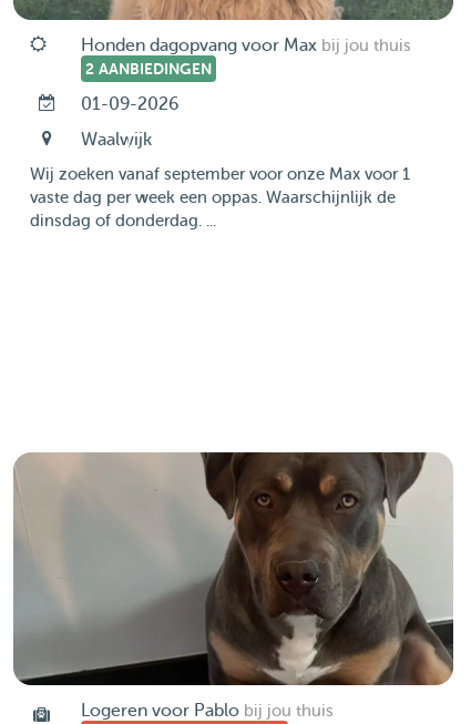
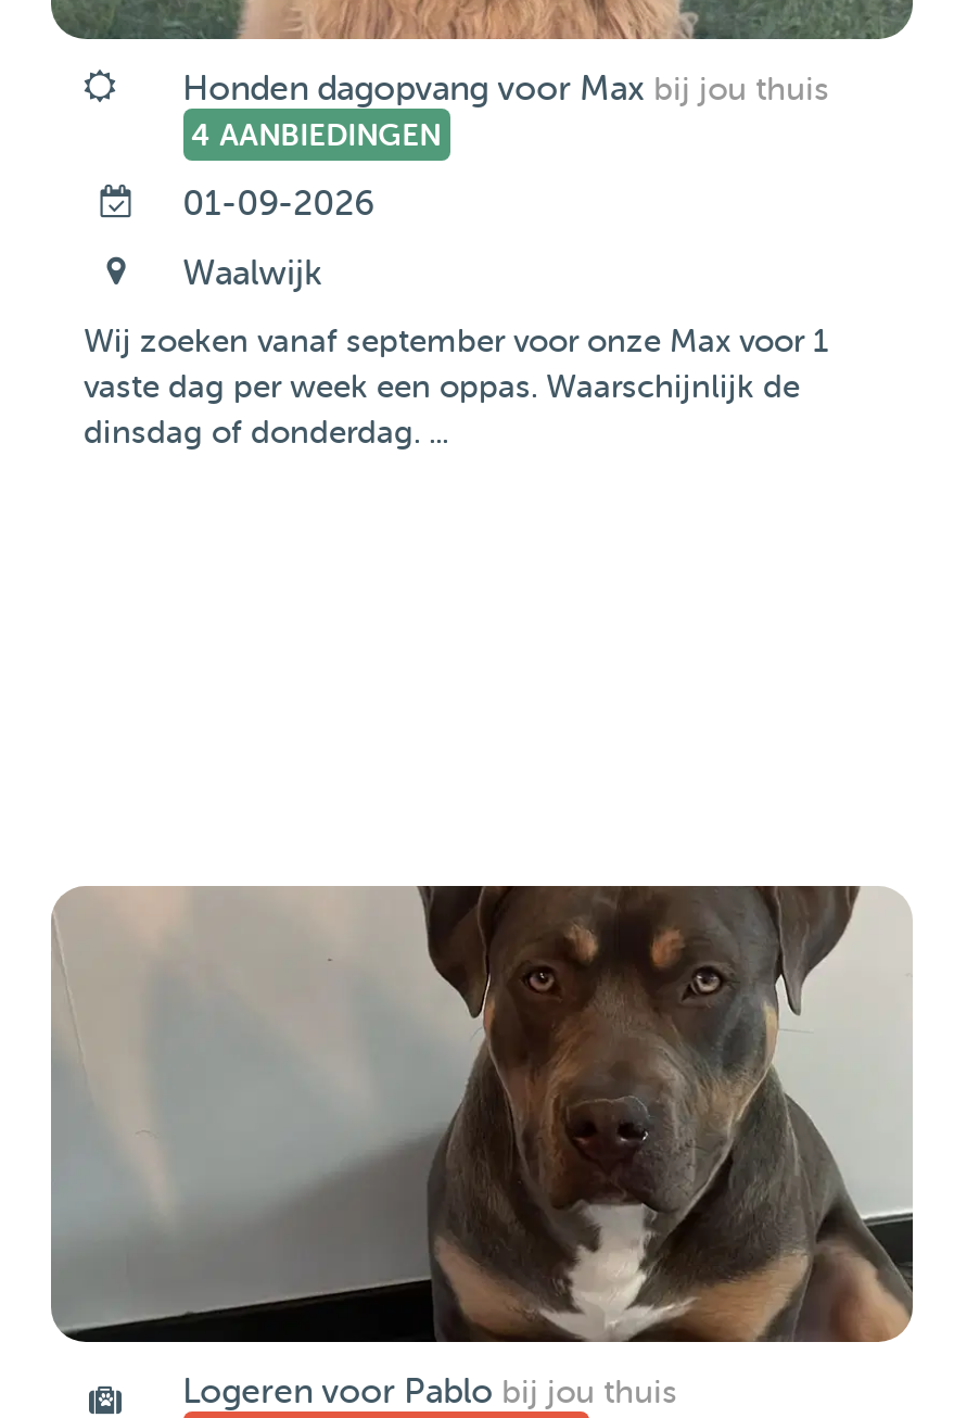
- 2 AANBIEDINGEN
+ 4 AANBIEDINGEN
